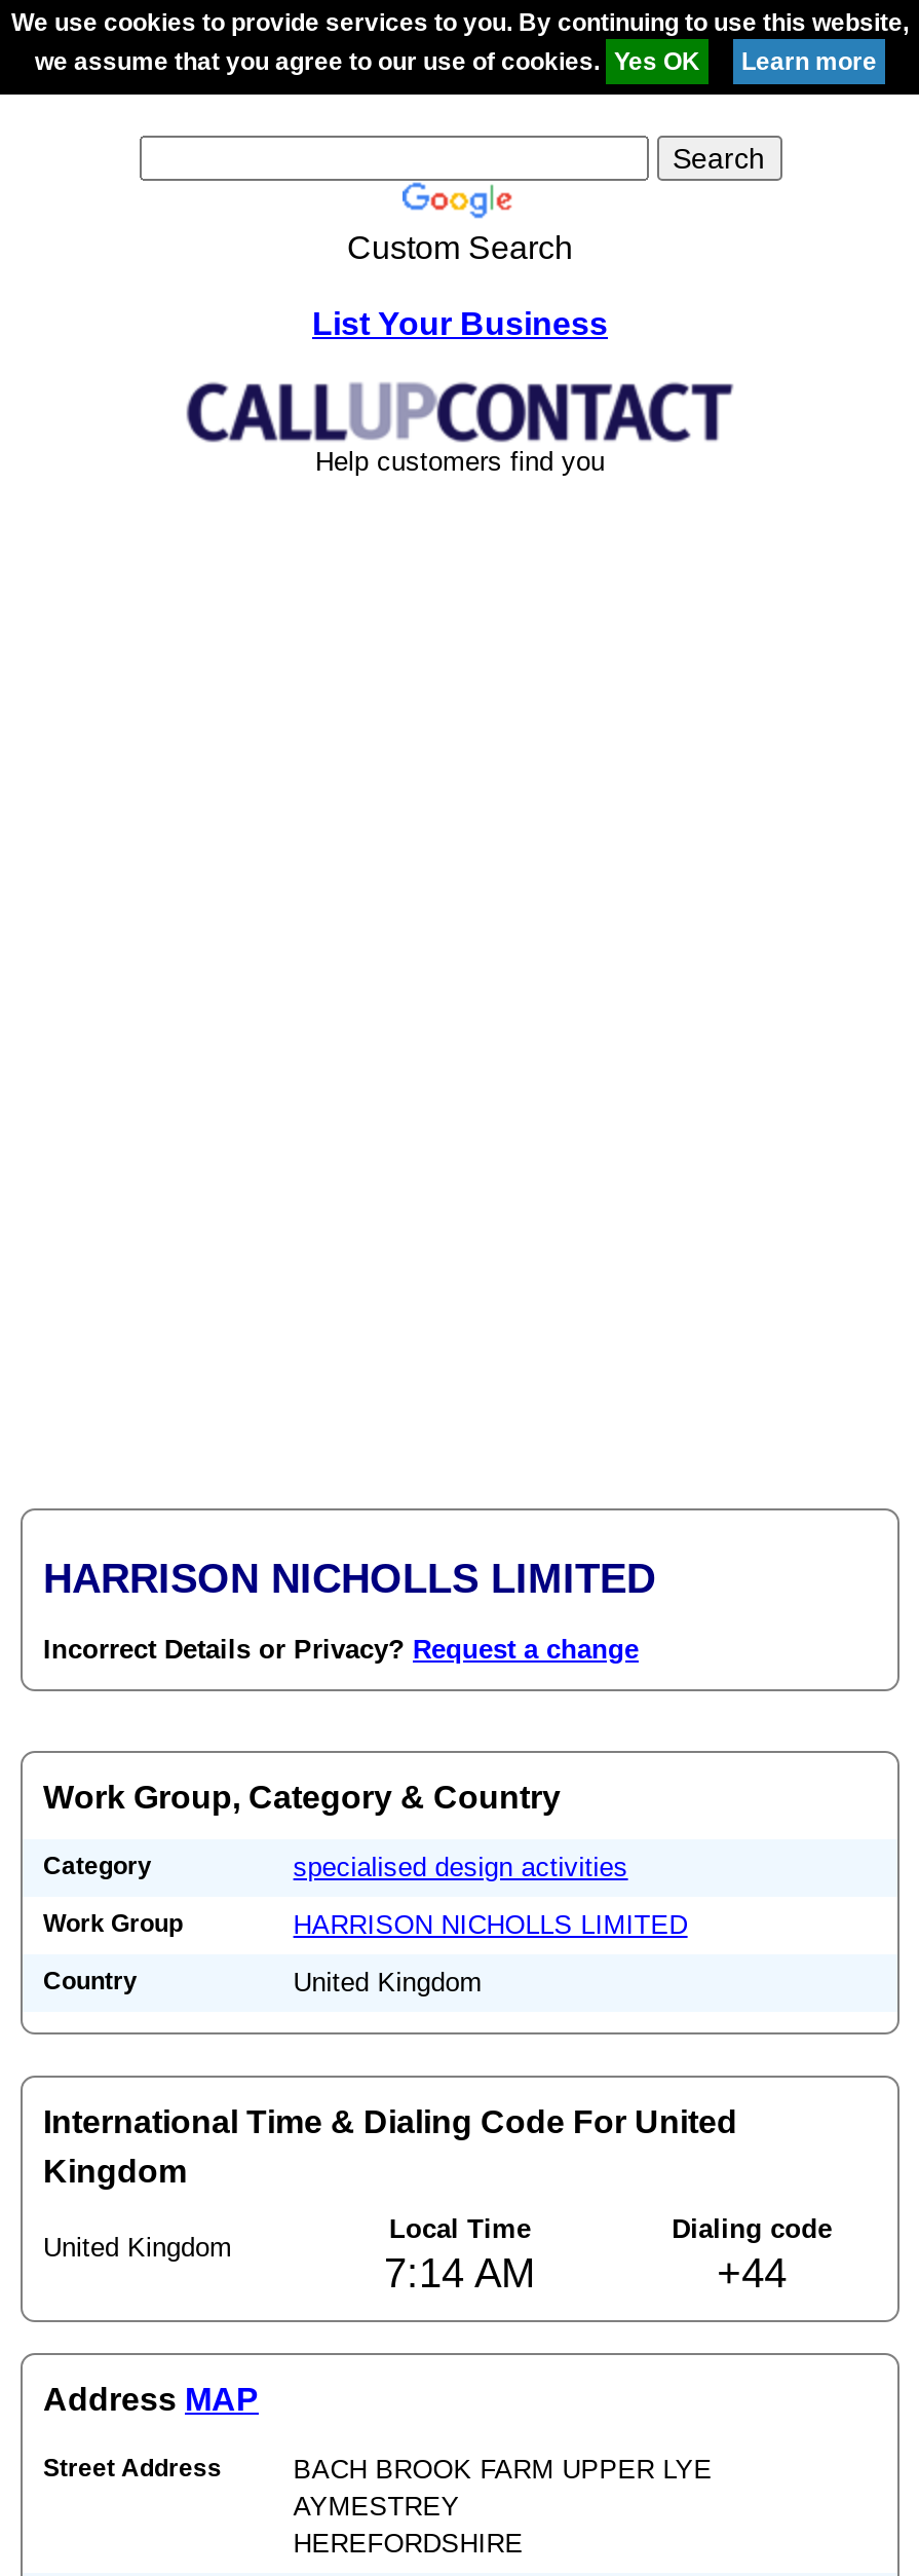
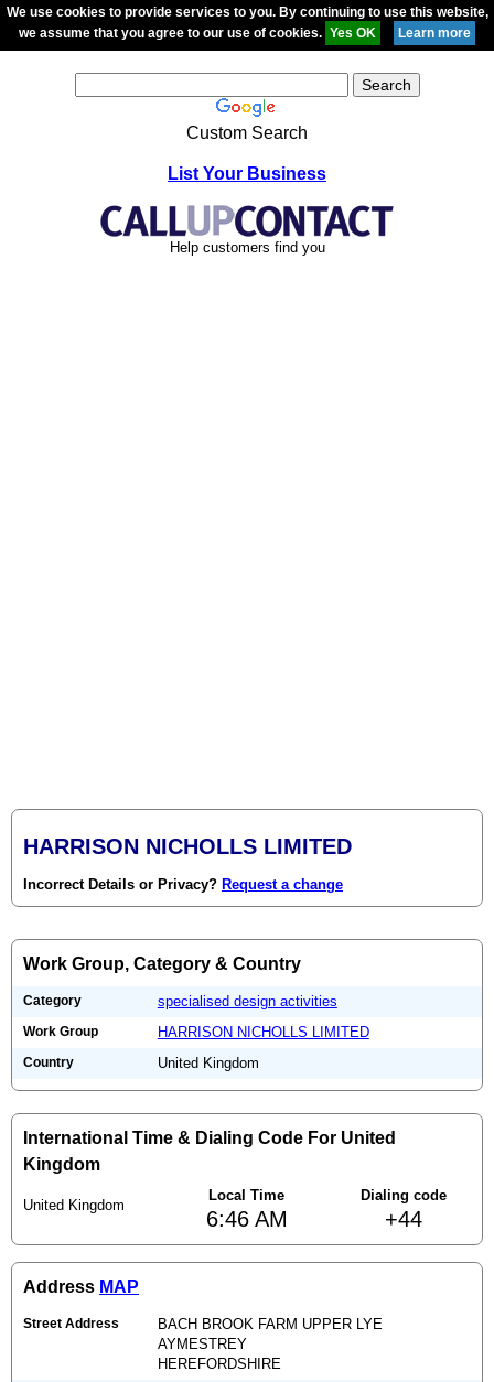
- 7:14 AM
+ 6:46 AM
